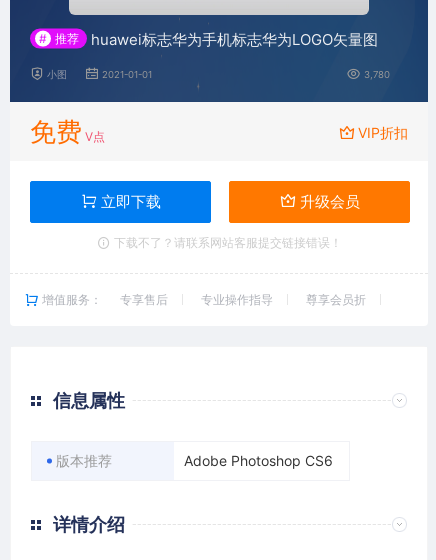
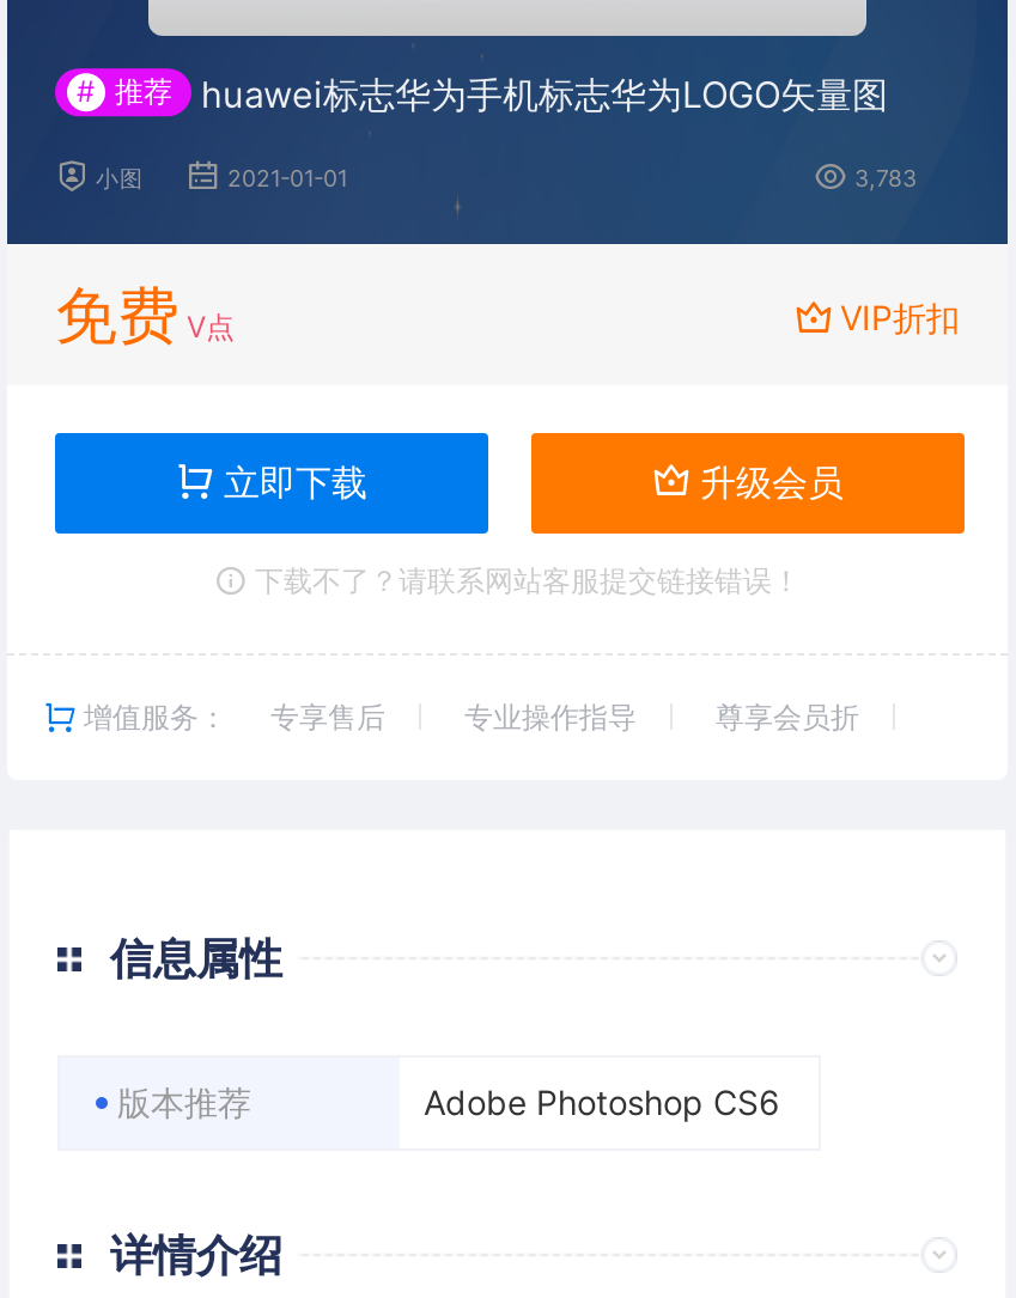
- 3,780
+ 3,783
